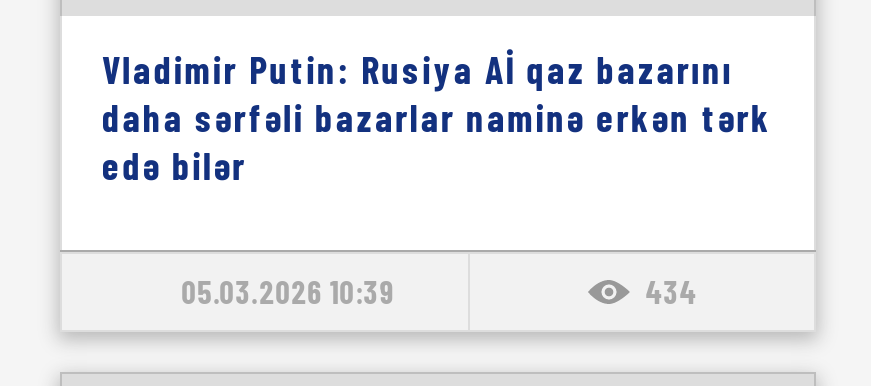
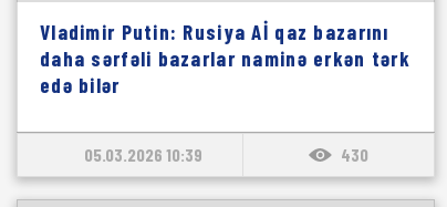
- 434
+ 430
